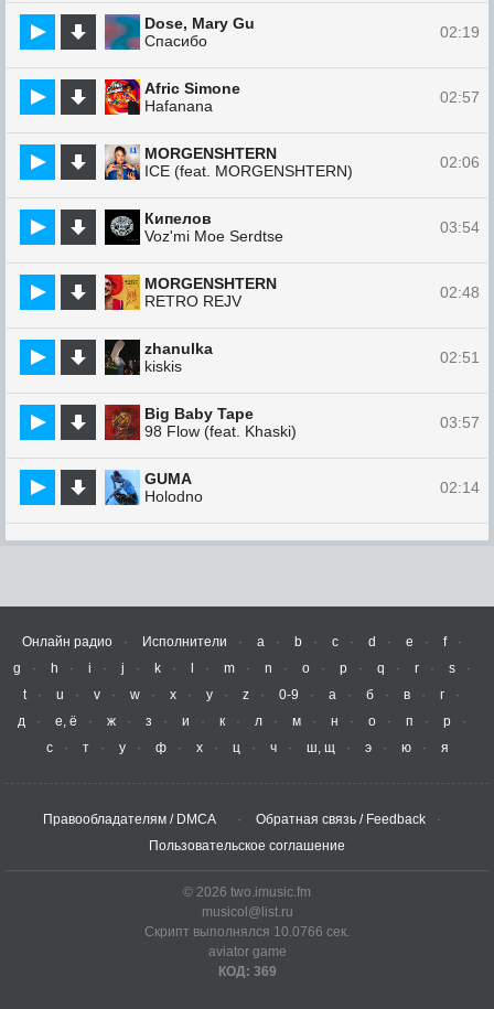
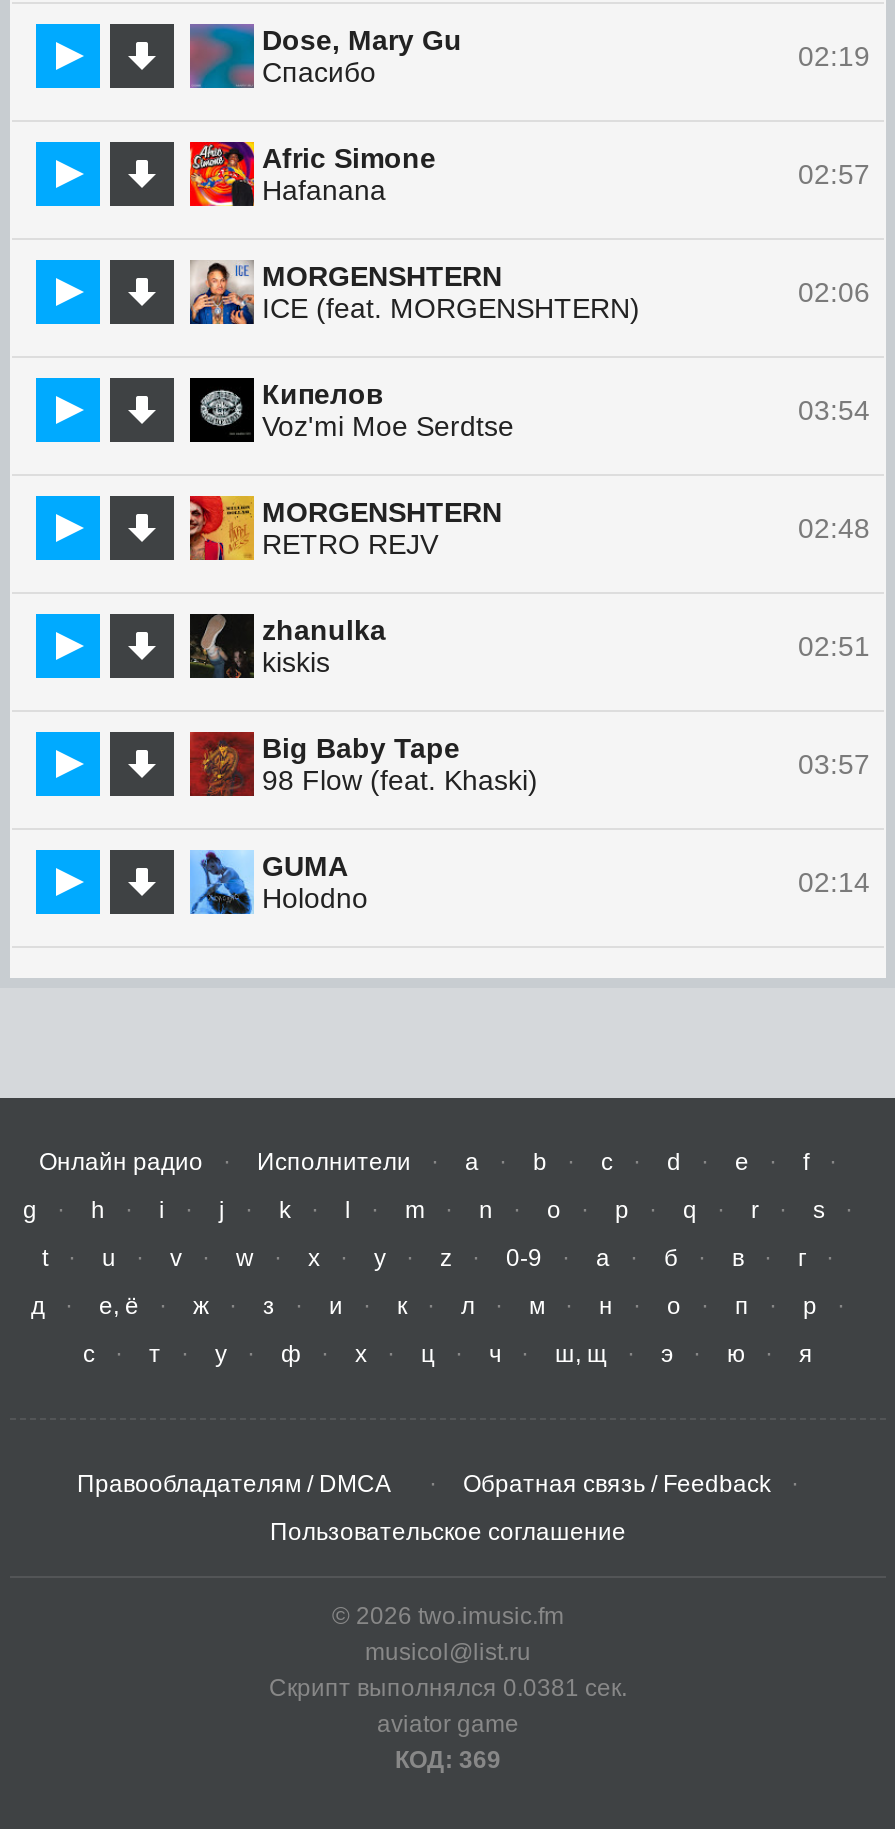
- Скрипт выполнялся 10.0766 сек.
+ Скрипт выполнялся 0.0381 сек.
